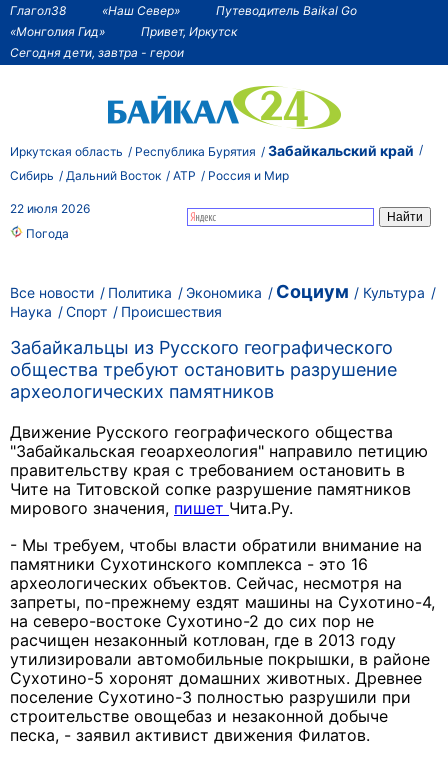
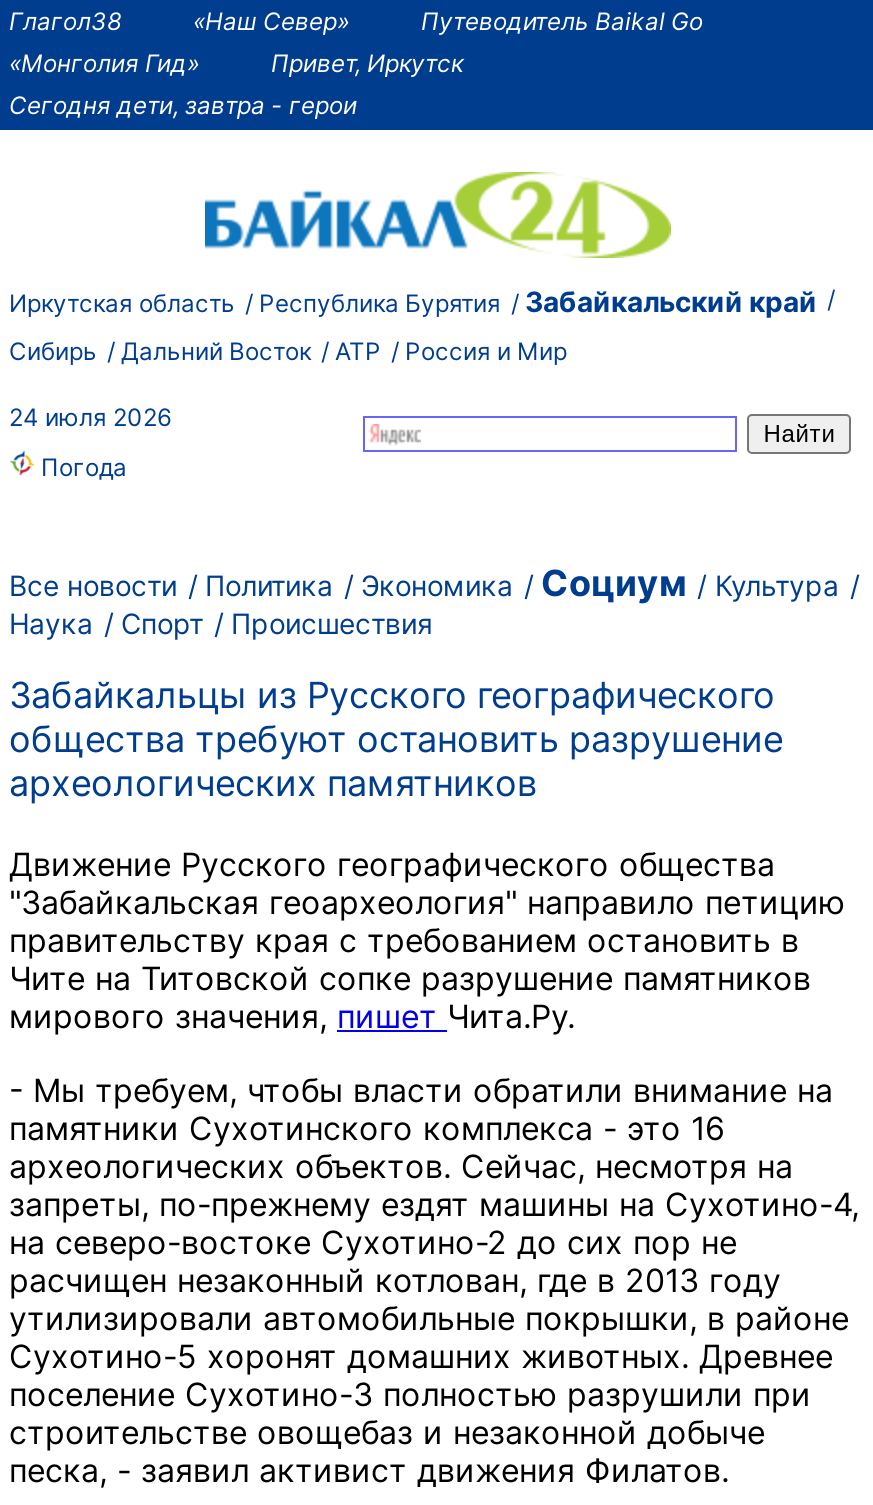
- 22 июля 2026
+ 24 июля 2026
